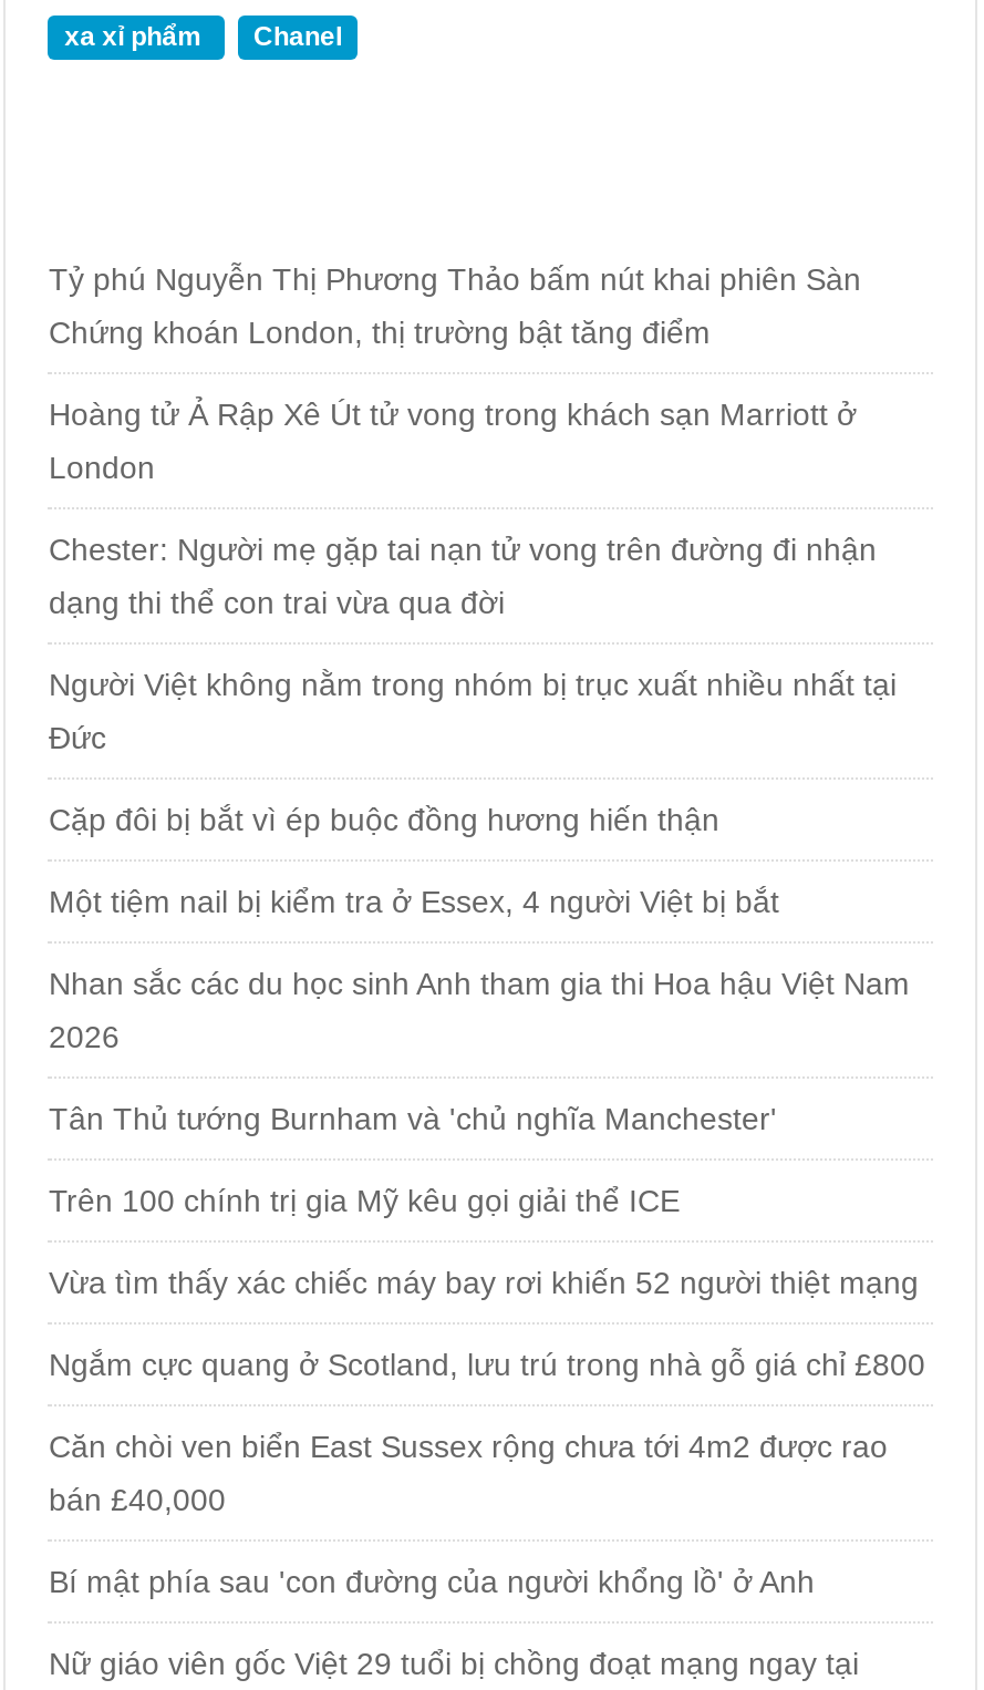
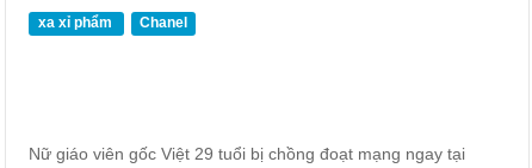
- Tỷ phú Nguyễn Thị Phương Thảo bấm nút khai phiên Sàn
- Chứng khoán London, thị trường bật tăng điểm
- Hoàng tử Ả Rập Xê Út tử vong trong khách sạn Marriott ở
- London
- Chester: Người mẹ gặp tai nạn tử vong trên đường đi nhận
- dạng thi thể con trai vừa qua đời
- Người Việt không nằm trong nhóm bị trục xuất nhiều nhất tại
- Đức
- Cặp đôi bị bắt vì ép buộc đồng hương hiến thận
- Một tiệm nail bị kiểm tra ở Essex, 4 người Việt bị bắt
- Nhan sắc các du học sinh Anh tham gia thi Hoa hậu Việt Nam
- 2026
- Tân Thủ tướng Burnham và 'chủ nghĩa Manchester'
- Trên 100 chính trị gia Mỹ kêu gọi giải thể ICE
- Vừa tìm thấy xác chiếc máy bay rơi khiến 52 người thiệt mạng
- Ngắm cực quang ở Scotland, lưu trú trong nhà gỗ giá chỉ £800
- Căn chòi ven biển East Sussex rộng chưa tới 4m2 được rao
- bán £40,000
- Bí mật phía sau 'con đường của người khổng lồ' ở Anh
